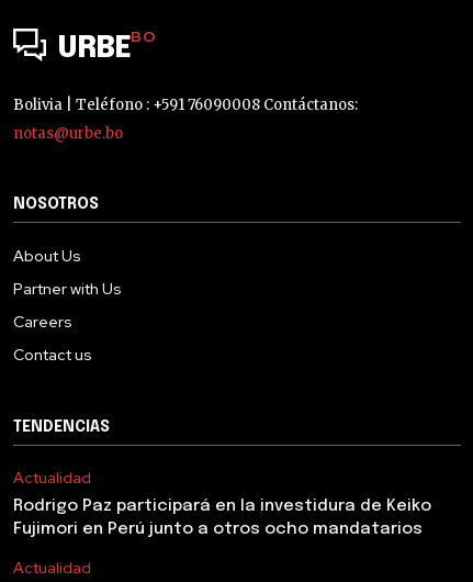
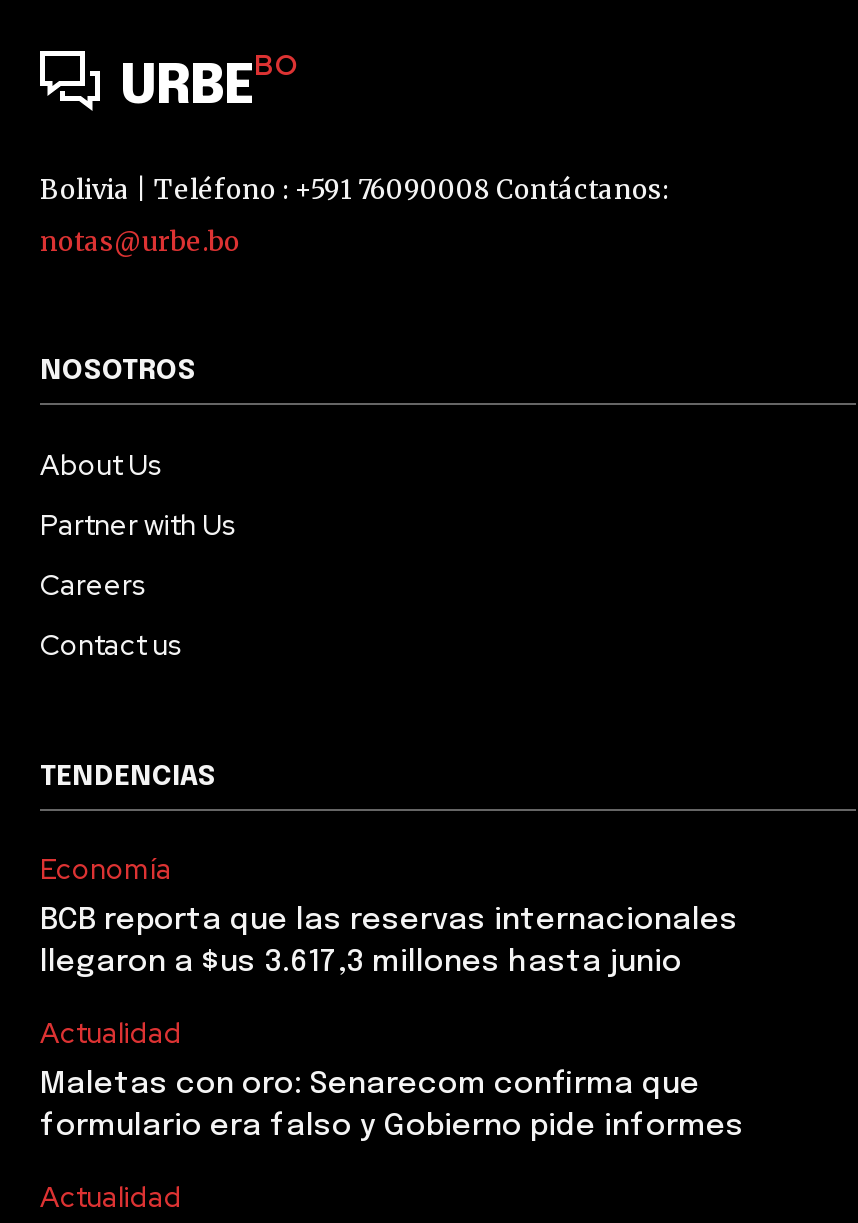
+ Economía
+ BCB reporta que las reservas internacionales
+ llegaron a $us 3.617,3 millones hasta junio

- Rodrigo Paz participará en la investidura de Keiko
- Fujimori en Perú junto a otros ocho mandatarios
+ Maletas con oro: Senarecom confirma que
+ formulario era falso y Gobierno pide informes
